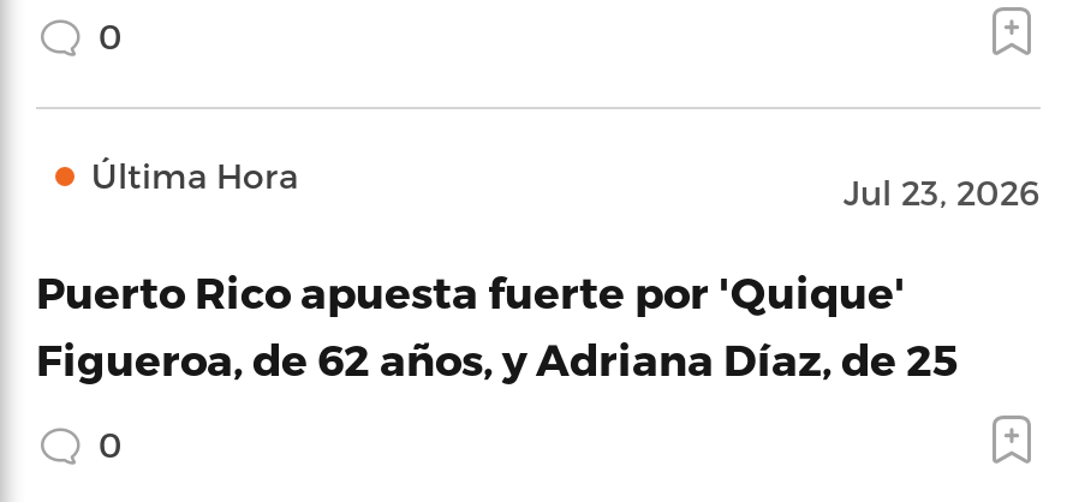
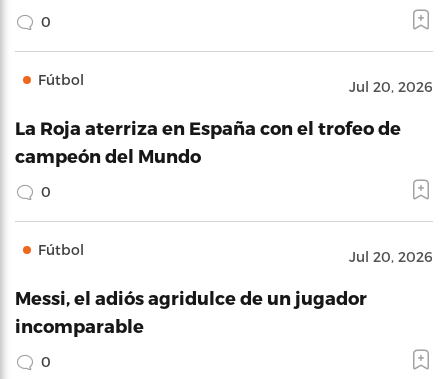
- Última Hora
- Jul 23, 2026
- Puerto Rico apuesta fuerte por 'Quique'
- Figueroa, de 62 años, y Adriana Díaz, de 25
+ Fútbol
+ Jul 20, 2026
+ La Roja aterriza en España con el trofeo de
+ campeón del Mundo
+ 0
+ Fútbol
+ Jul 20, 2026
+ Messi, el adiós agridulce de un jugador
+ incomparable
